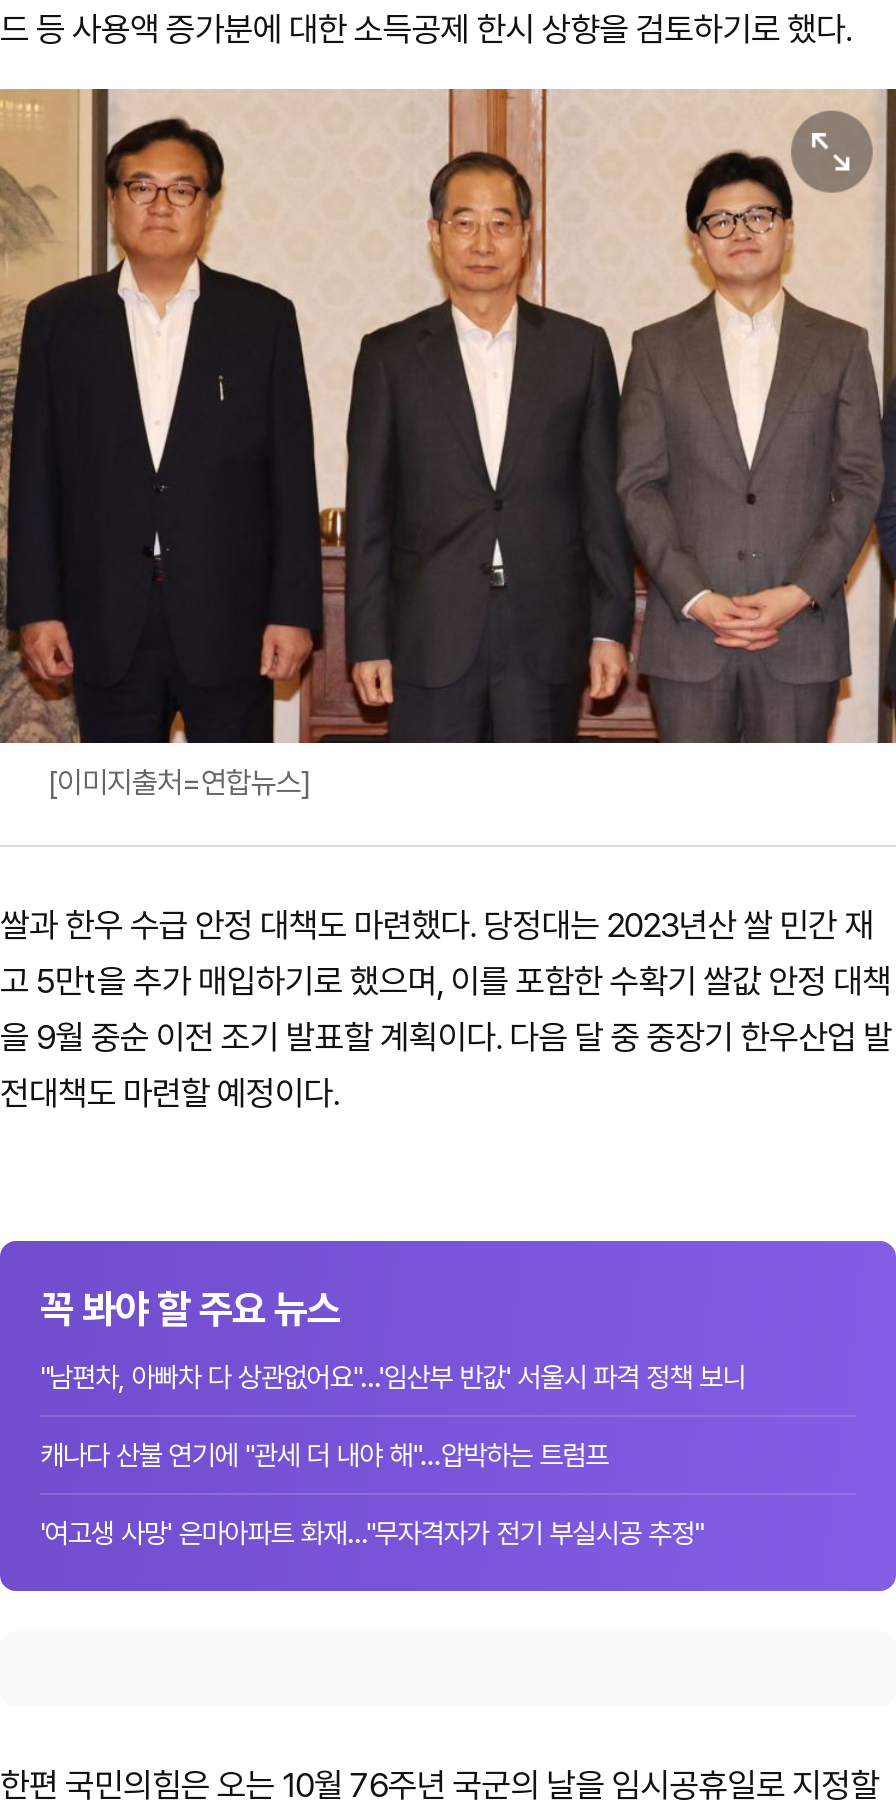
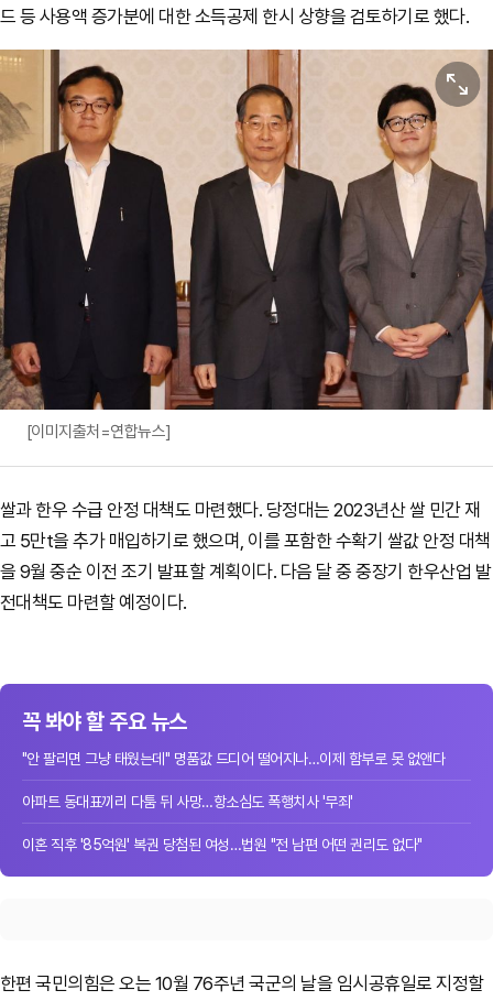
- "남편차, 아빠차 다 상관없어요"…'임산부 반값' 서울시 파격 정책 보니
+ "안 팔리면 그냥 태웠는데" 명품값 드디어 떨어지나…이제 함부로 못 없앤다

- 캐나다 산불 연기에 "관세 더 내야 해"…압박하는 트럼프
+ 아파트 동대표끼리 다툼 뒤 사망…항소심도 폭행치사 '무죄'

- '여고생 사망' 은마아파트 화재…"무자격자가 전기 부실시공 추정"
+ 이혼 직후 '85억원' 복권 당첨된 여성…법원 "전 남편 어떤 권리도 없다"
